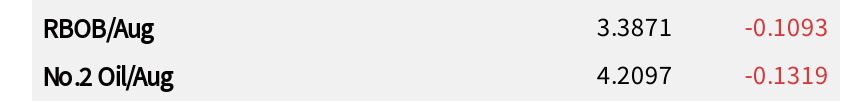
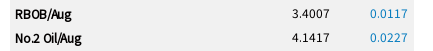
- 3.3871
+ 3.4007

- -0.1093
+ 0.0117

- 4.2097
+ 4.1417

- -0.1319
+ 0.0227
